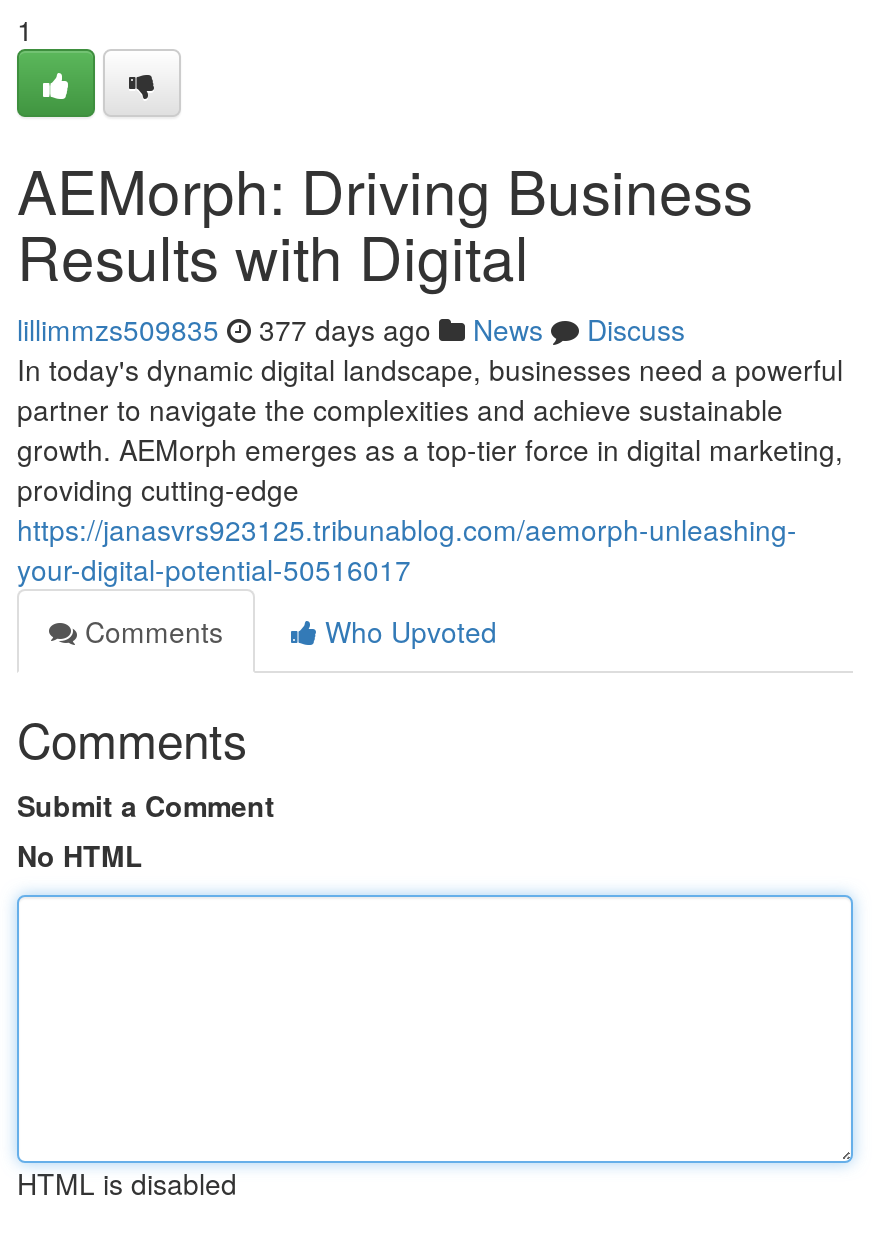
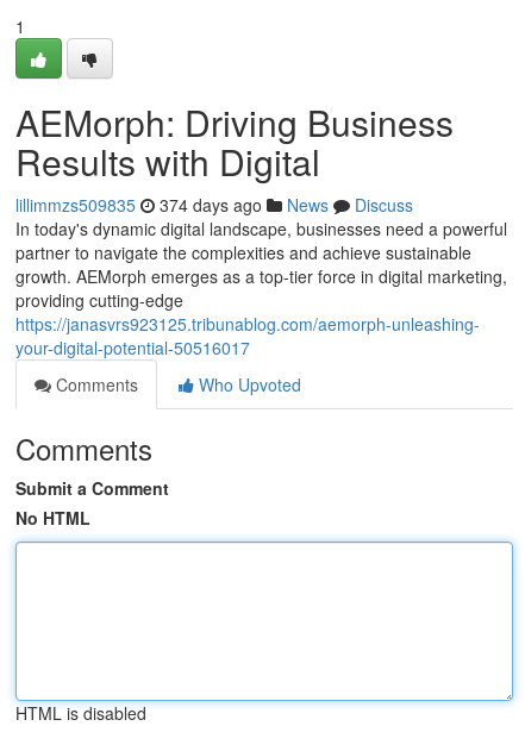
- lillimmzs509835 377 days ago News Discuss
+ lillimmzs509835 374 days ago News Discuss
